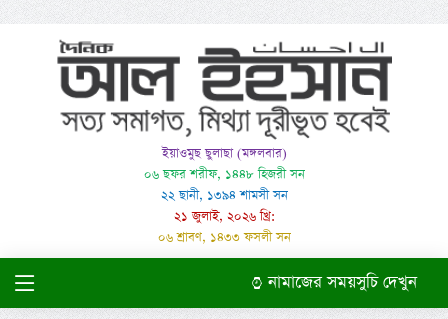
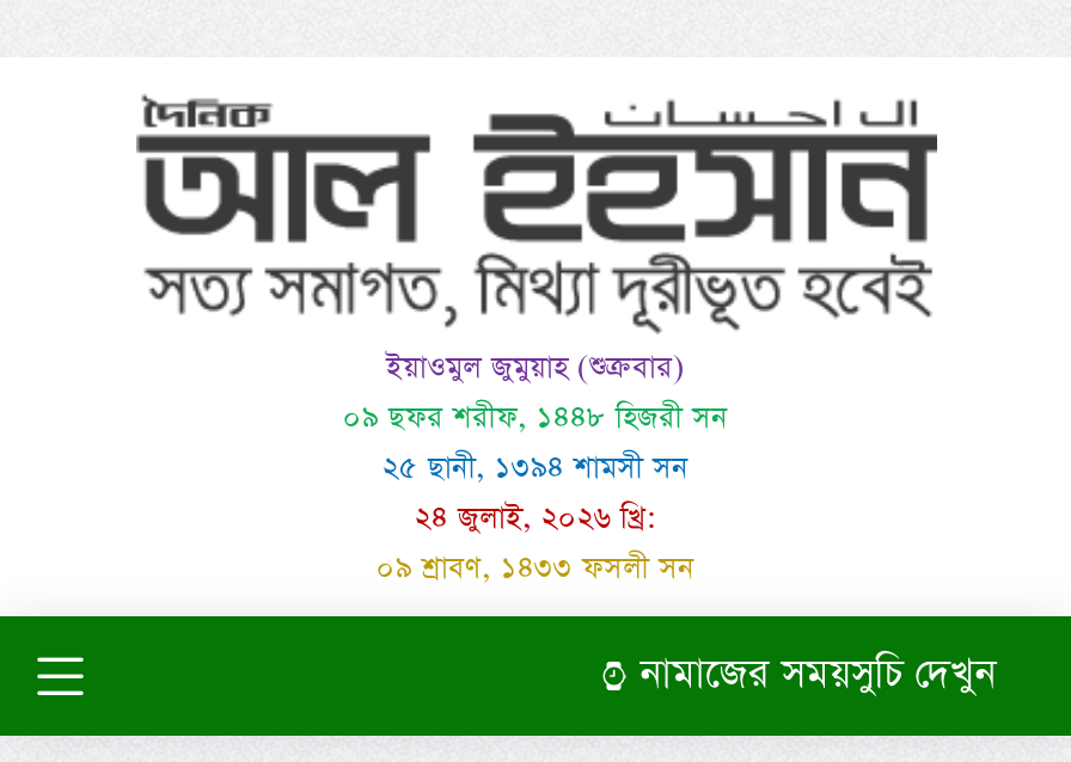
- ইয়াওমুছ ছুলাছা (মঙ্গলবার)
- ০৬ ছফর শরীফ, ১৪৪৮ হিজরী সন
- ২২ ছানী, ১৩৯৪ শামসী সন
- ২১ জুলাই, ২০২৬ খ্রি:
- ০৬ শ্রাবণ, ১৪৩৩ ফসলী সন
+ ইয়াওমুল জুমুয়াহ (শুক্রবার)
+ ০৯ ছফর শরীফ, ১৪৪৮ হিজরী সন
+ ২৫ ছানী, ১৩৯৪ শামসী সন
+ ২৪ জুলাই, ২০২৬ খ্রি:
+ ০৯ শ্রাবণ, ১৪৩৩ ফসলী সন
